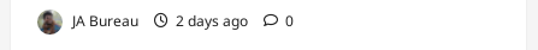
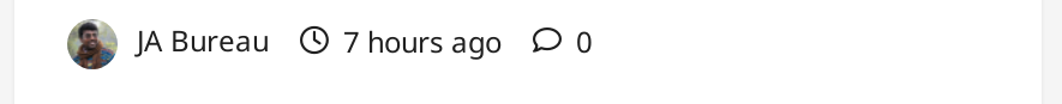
- JA Bureau 2 days ago 0
+ JA Bureau 7 hours ago 0
